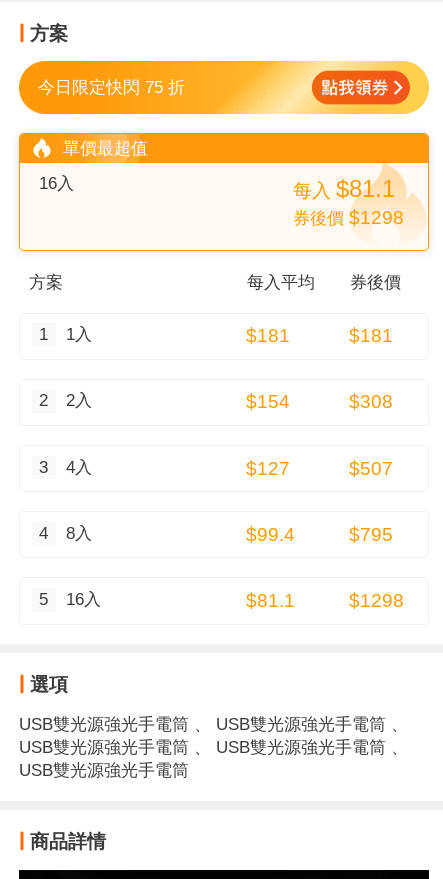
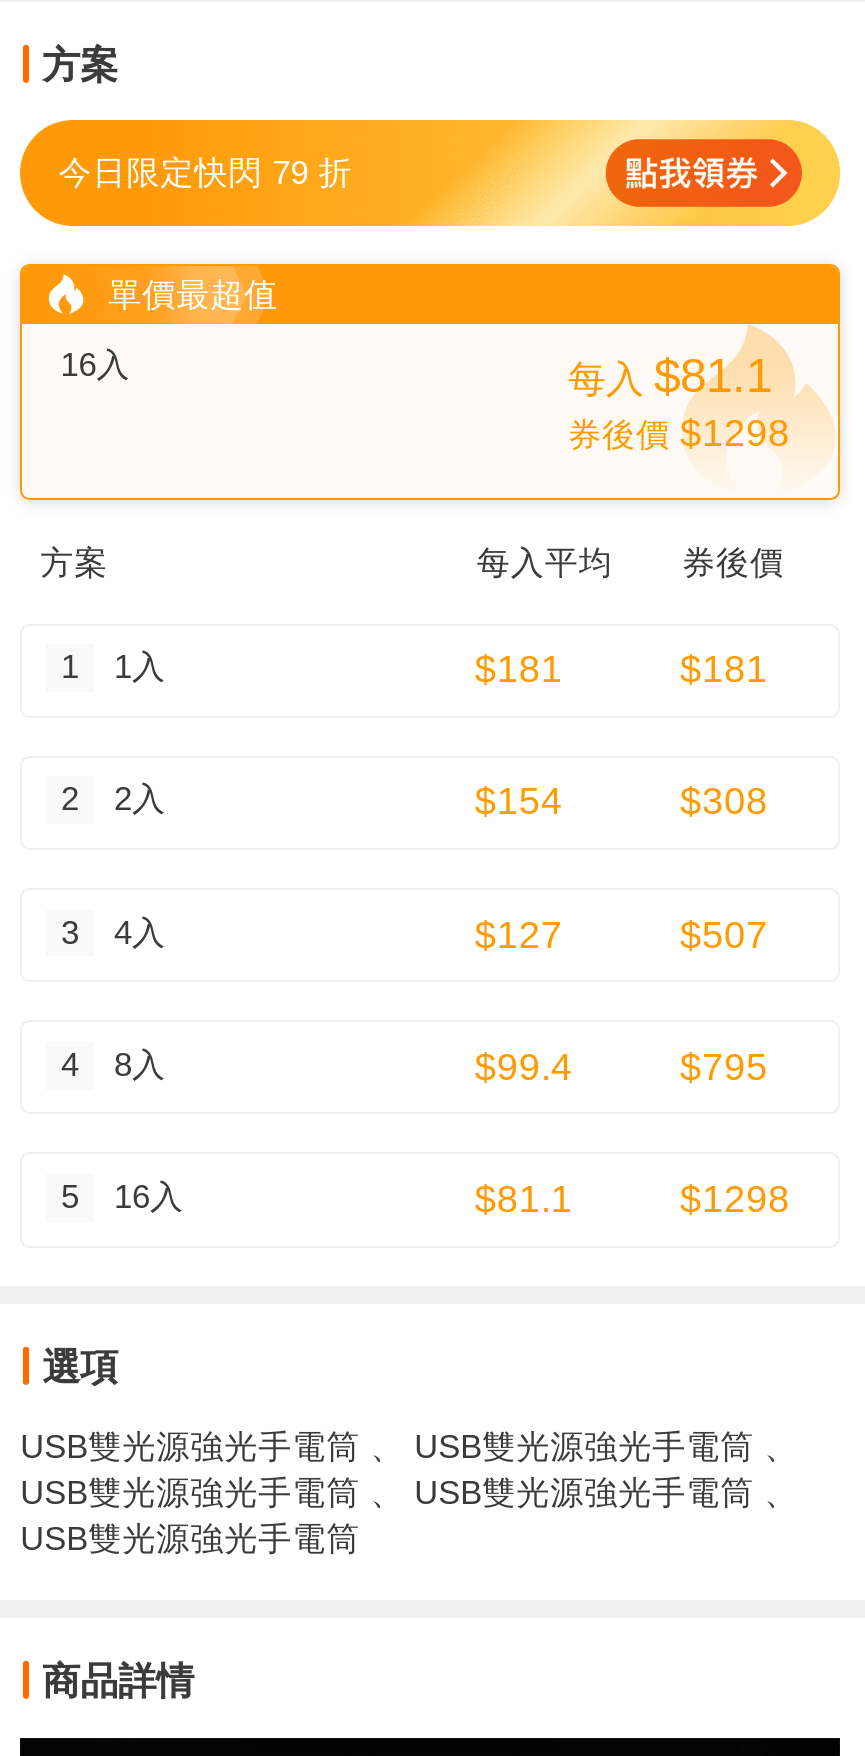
- 今日限定快閃 75 折
+ 今日限定快閃 79 折
